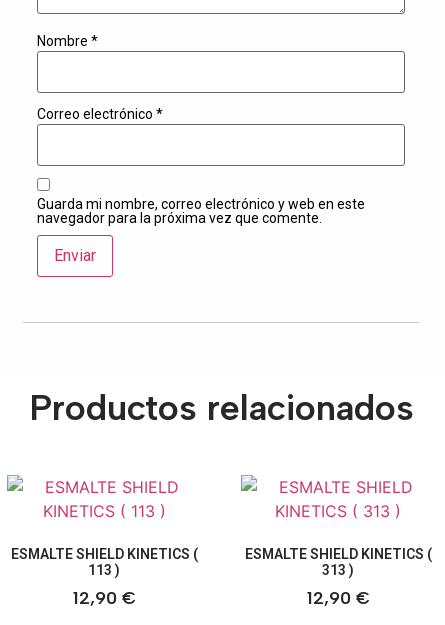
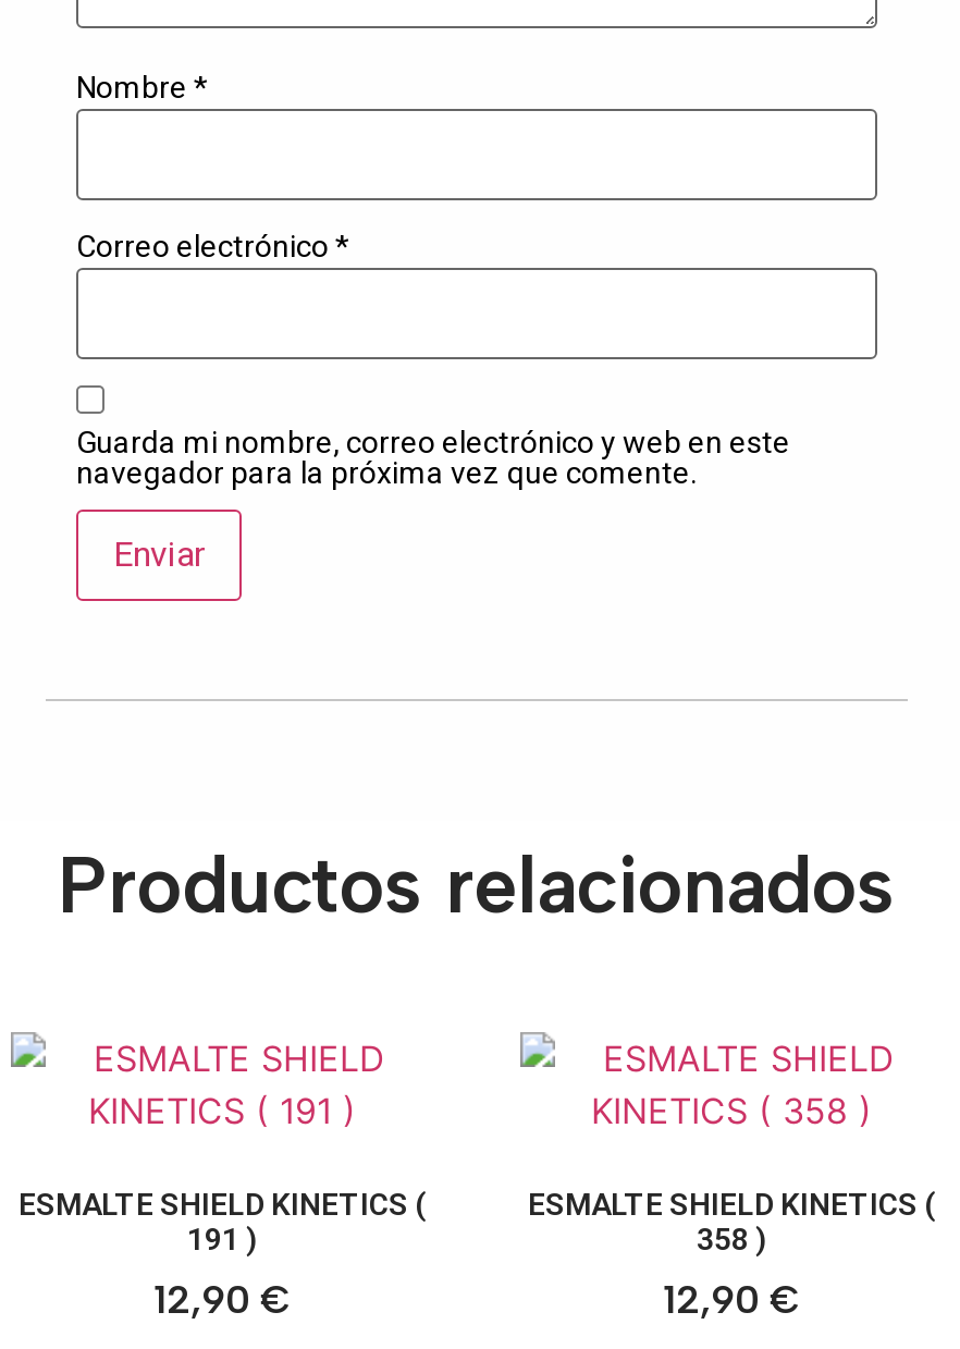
- 113 )
+ 191 )

- 313 )
+ 358 )
